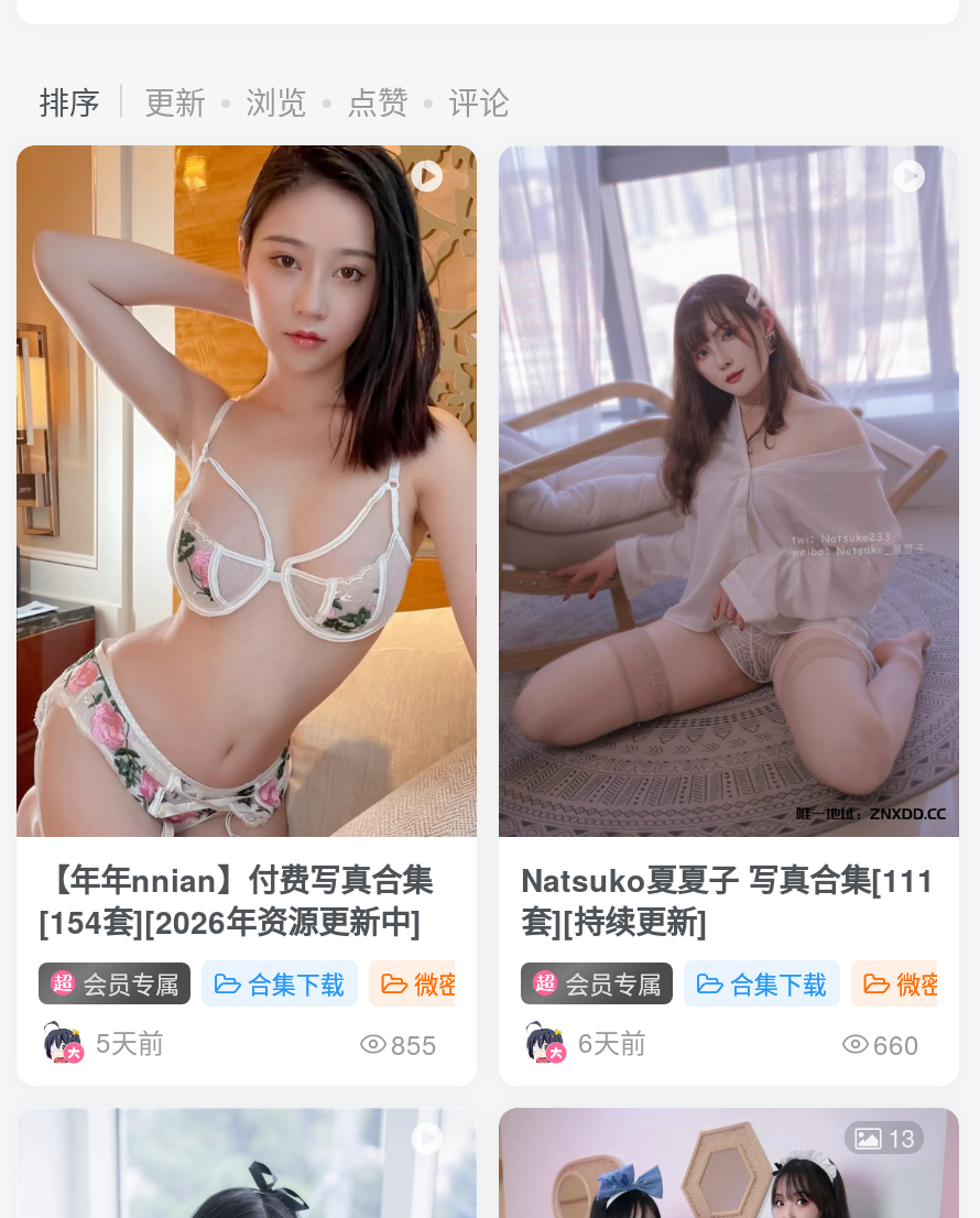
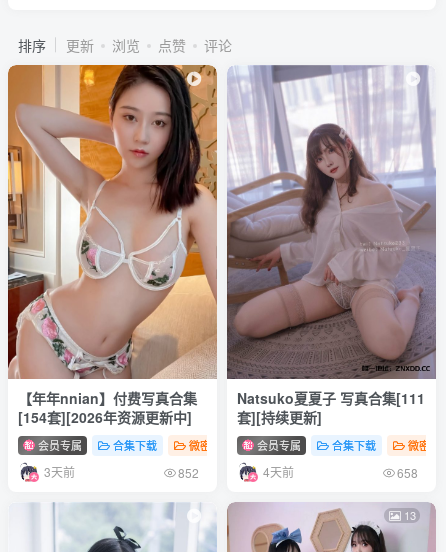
- 5天前
+ 3天前

- 855
+ 852

- 6天前
+ 4天前

- 660
+ 658
